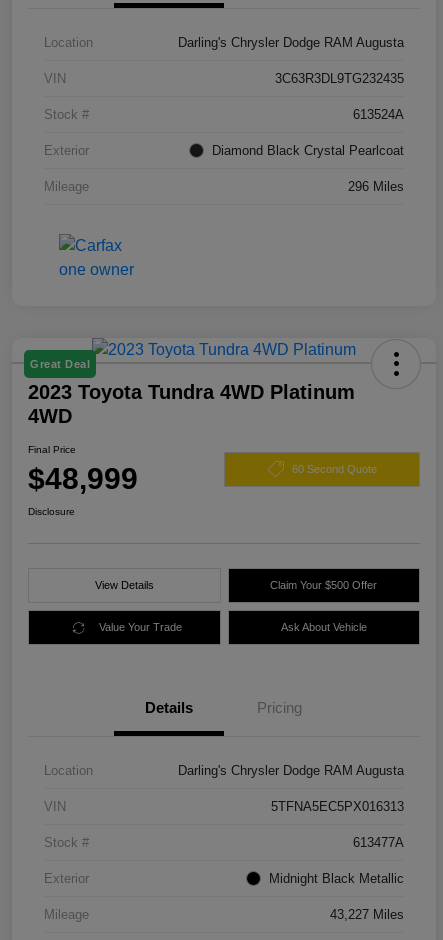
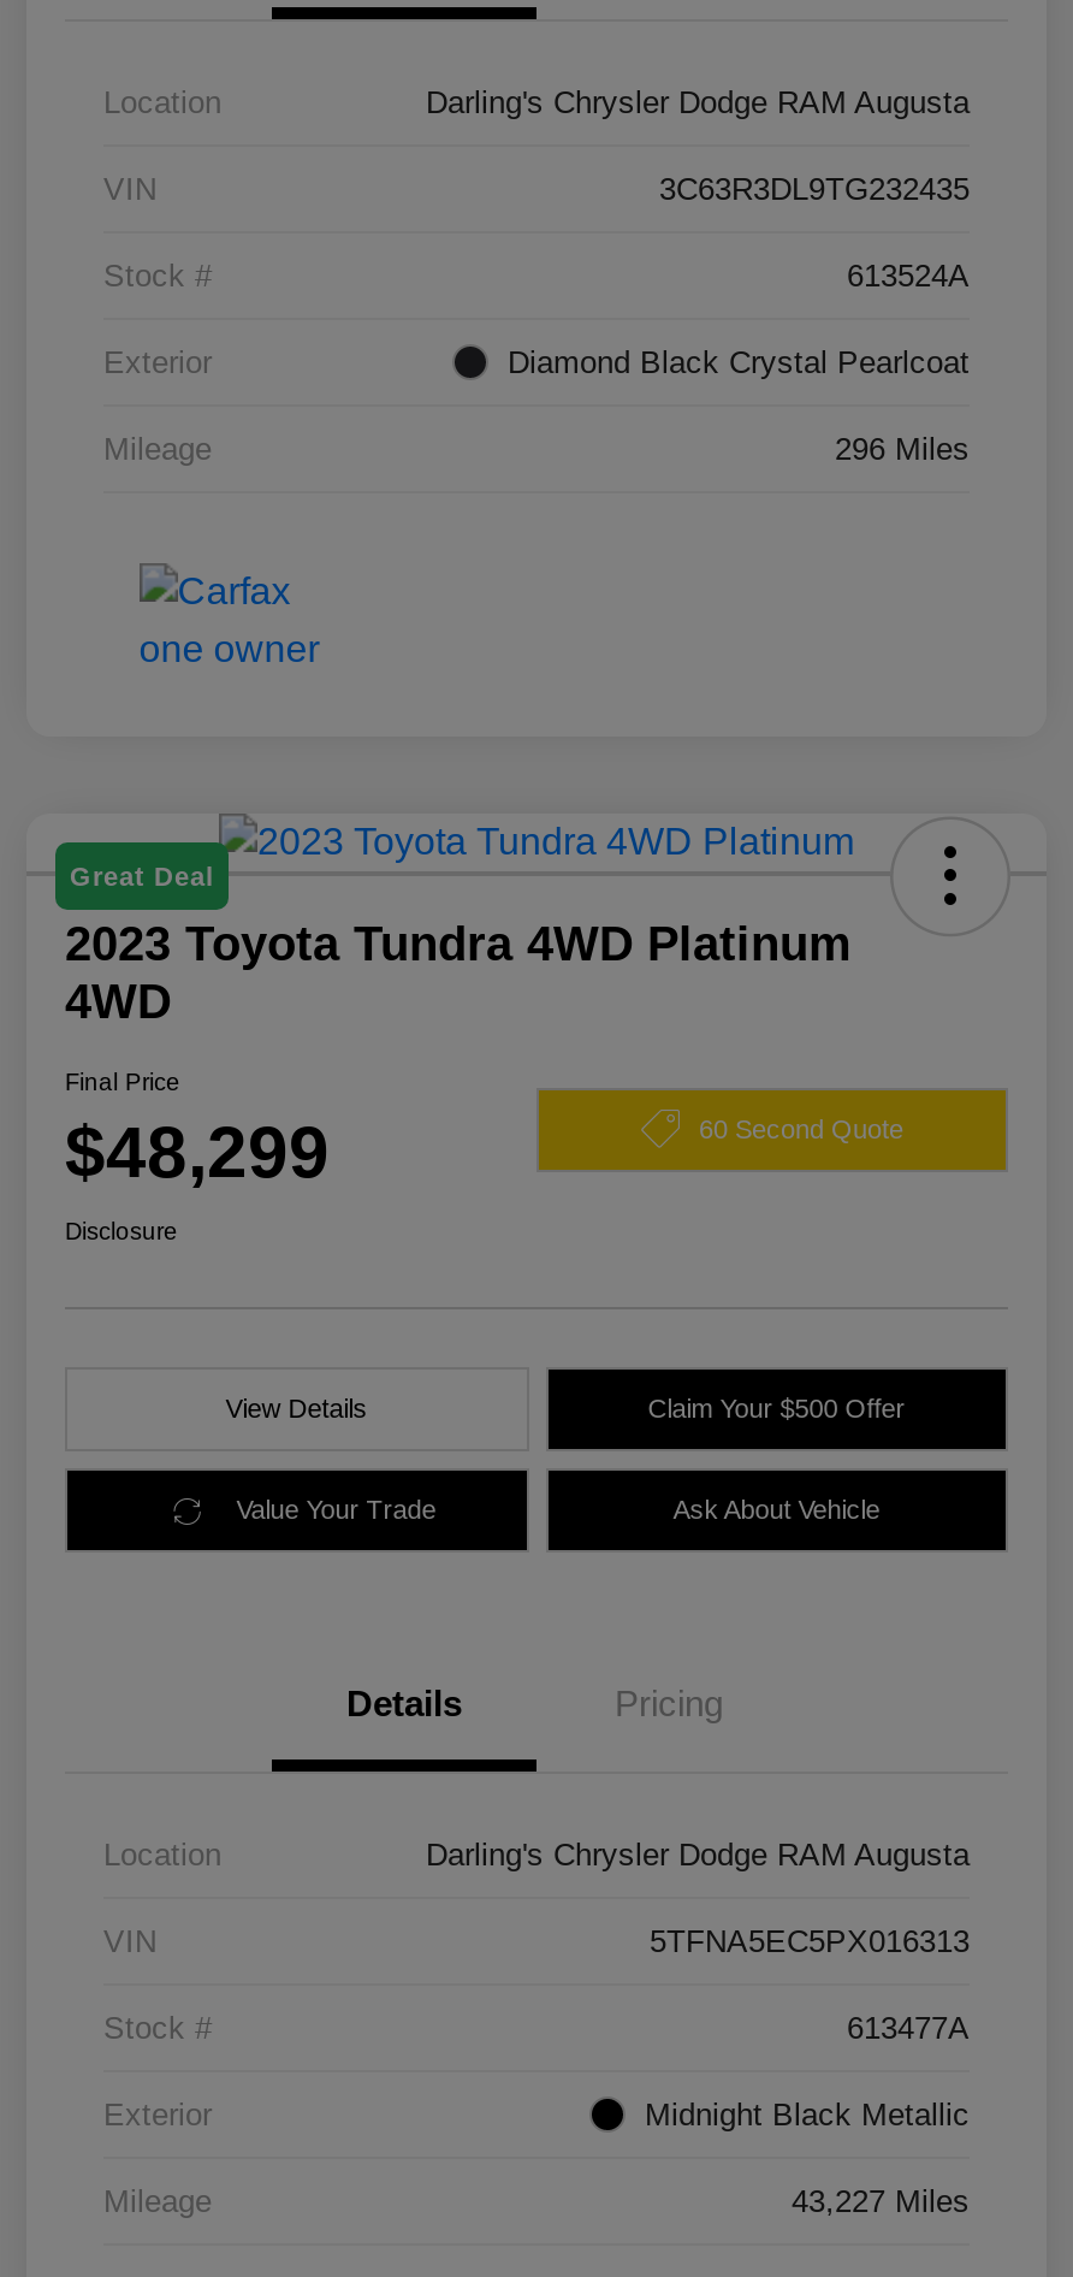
- $48,999
+ $48,299
